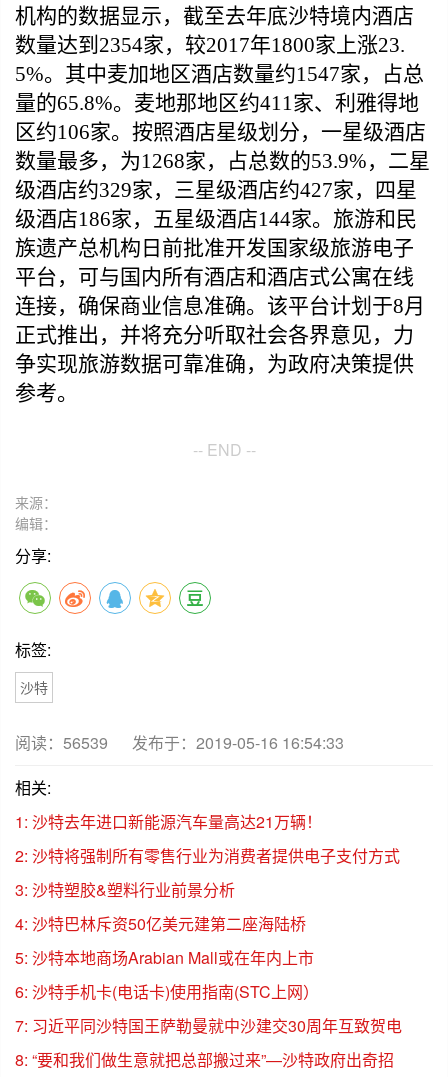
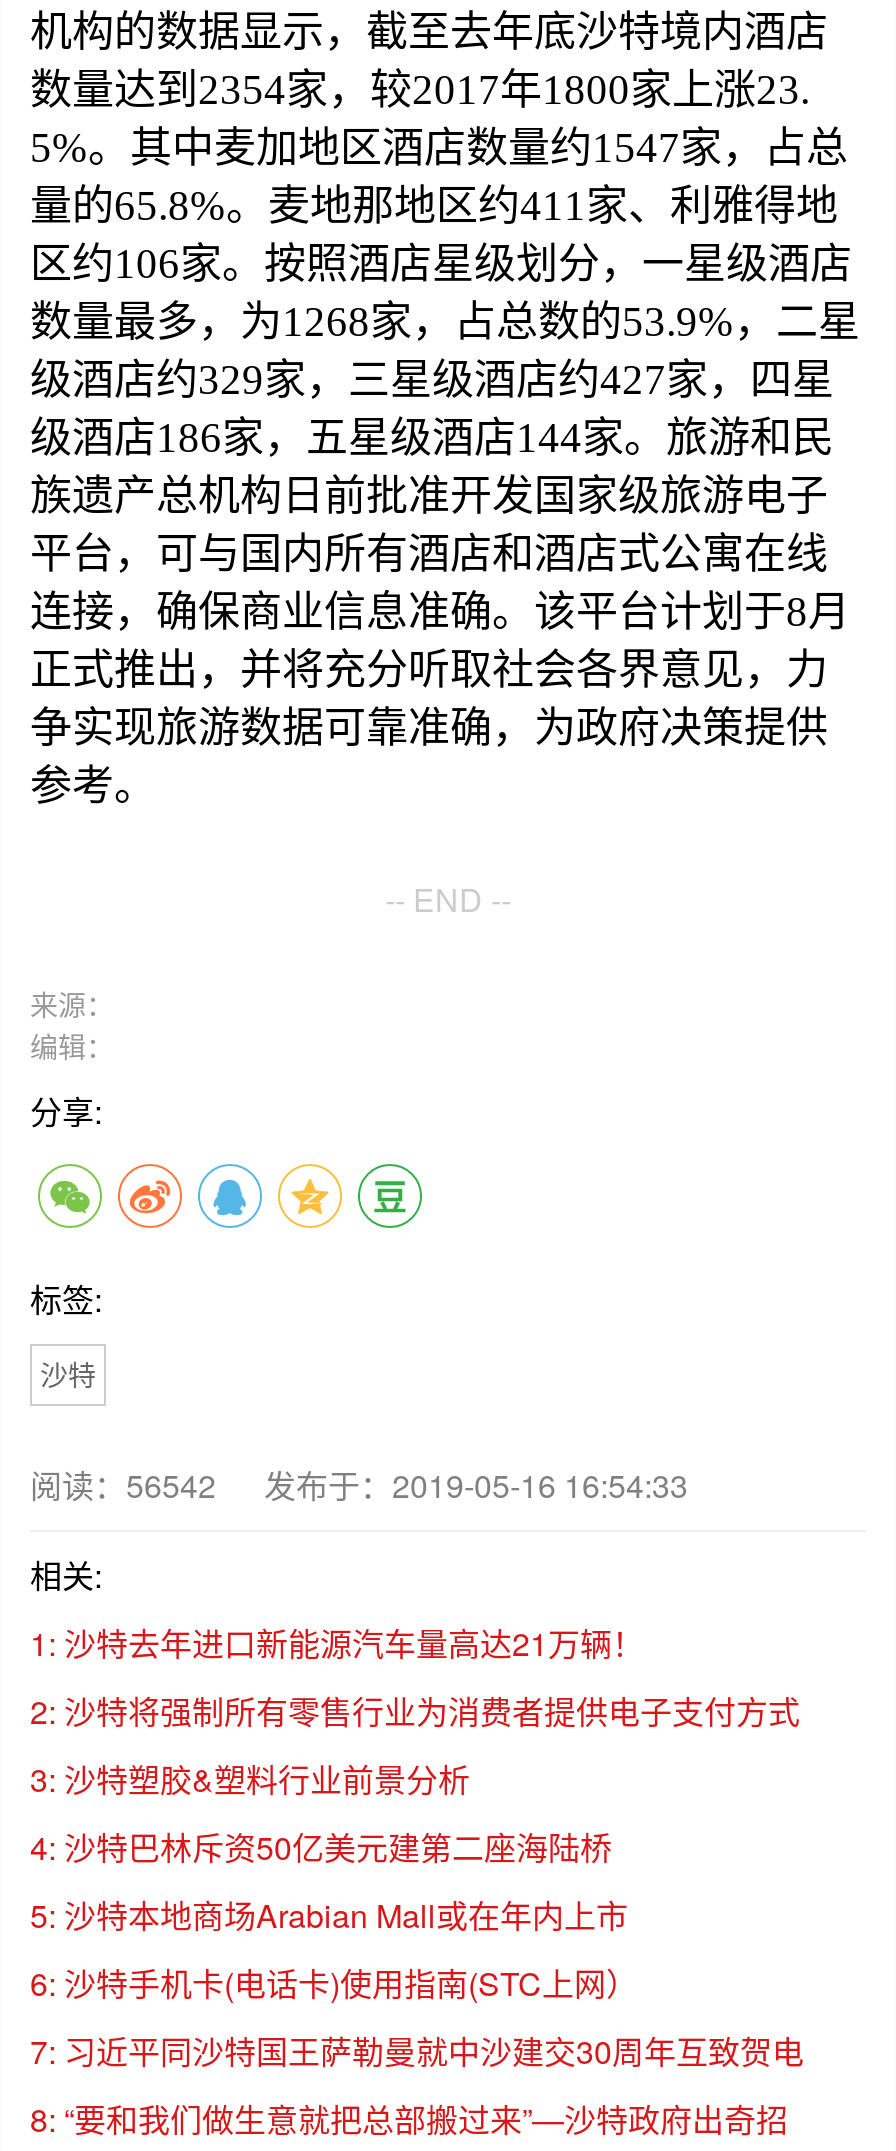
- 阅读：56539 发布于：2019-05-16 16:54:33
+ 阅读：56542 发布于：2019-05-16 16:54:33
